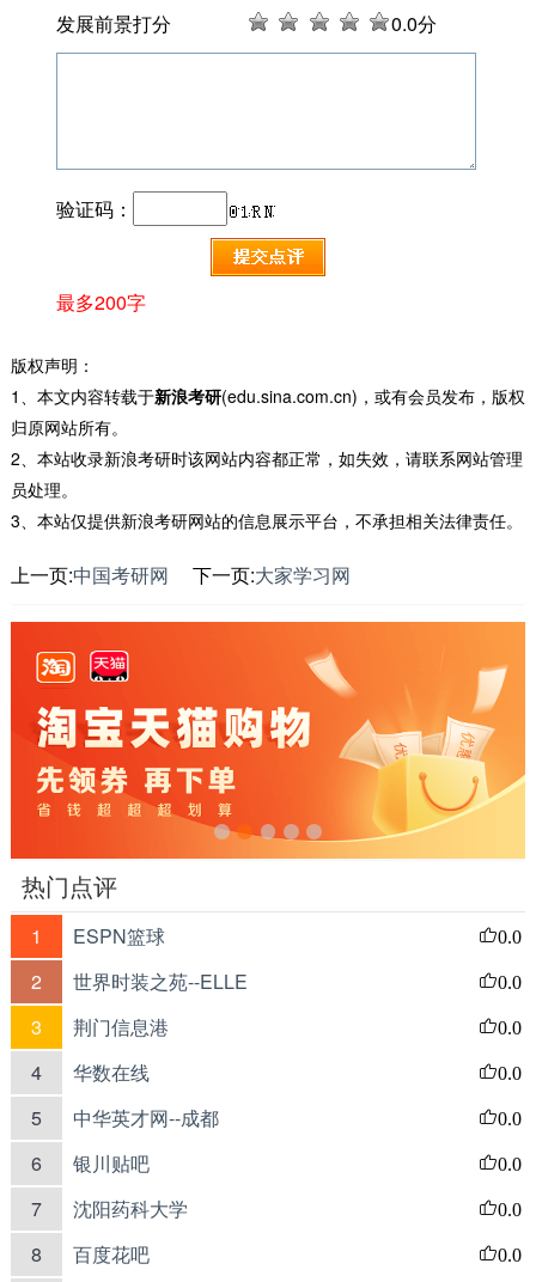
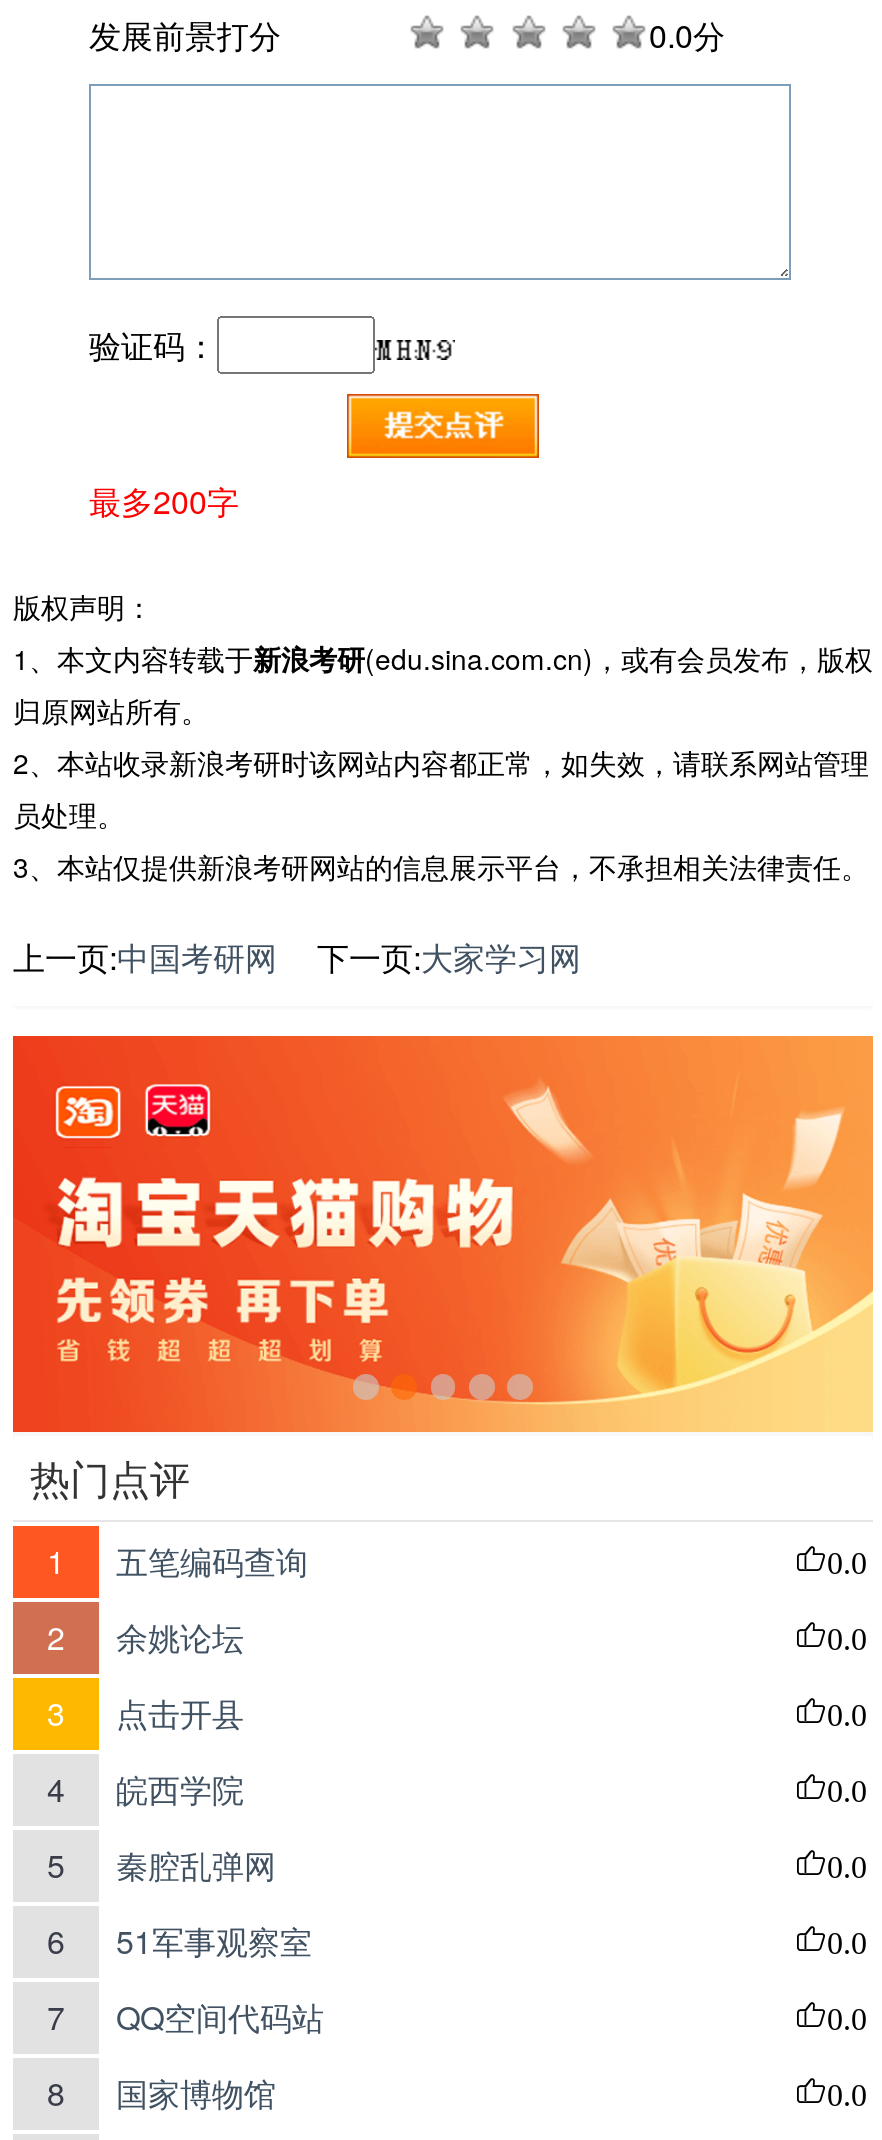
- ESPN篮球
+ 五笔编码查询

- 世界时装之苑--ELLE
+ 余姚论坛

- 荆门信息港
+ 点击开县

- 华数在线
+ 皖西学院

- 中华英才网--成都
+ 秦腔乱弹网

- 银川贴吧
+ 51军事观察室

- 沈阳药科大学
+ QQ空间代码站

- 百度花吧
+ 国家博物馆
